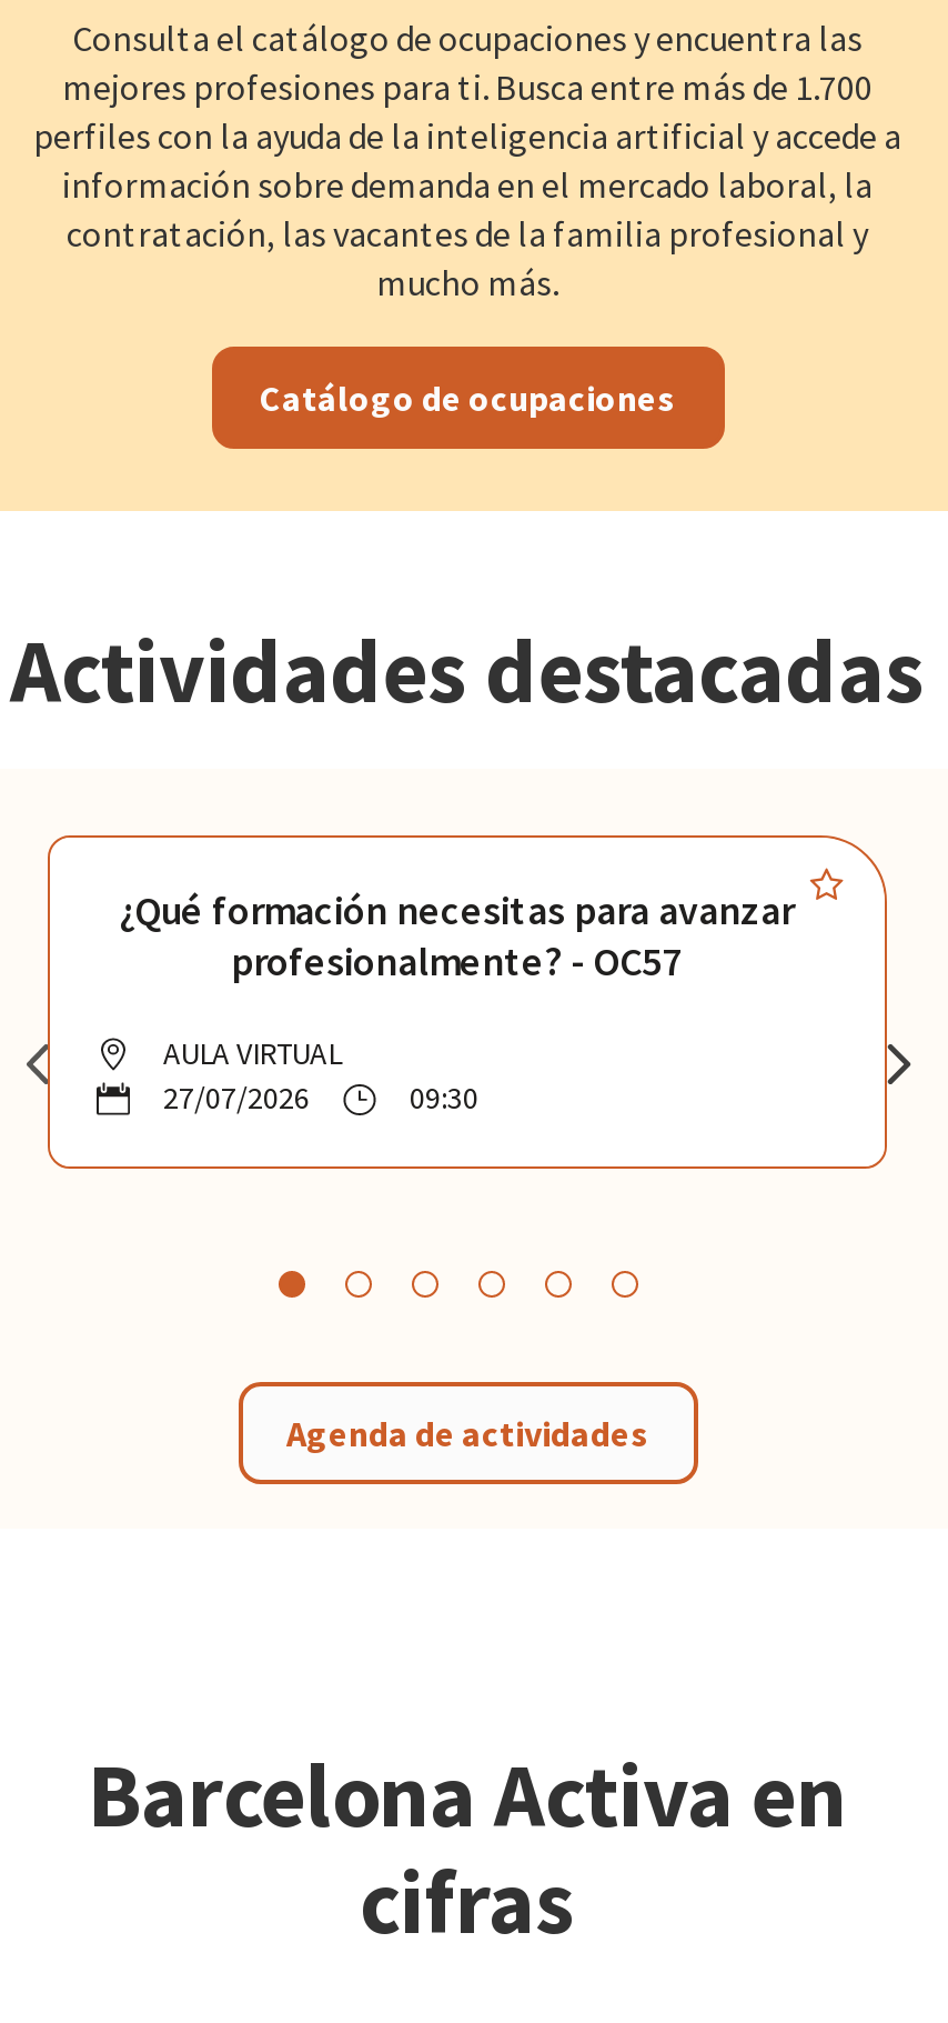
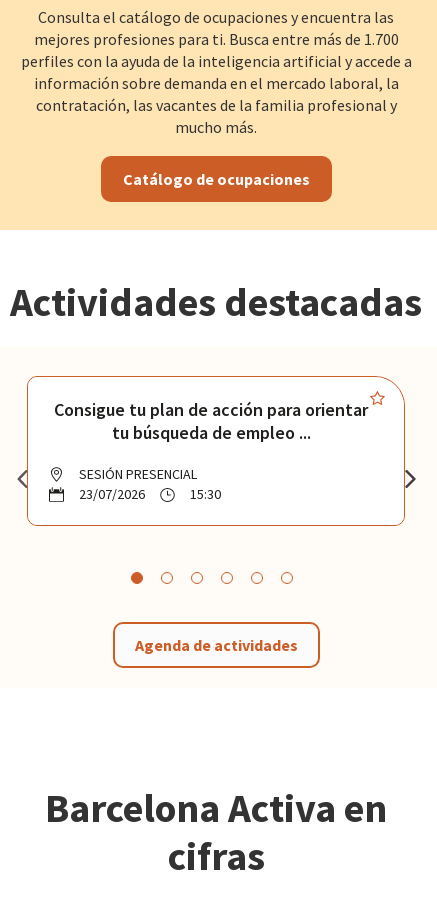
- ¿Qué formación necesitas para avanzar
- profesionalmente? - OC57
+ Consigue tu plan de acción para orientar
+ tu búsqueda de empleo ...

- AULA VIRTUAL
- 27/07/2026
- 09:30
+ SESIÓN PRESENCIAL
+ 23/07/2026
+ 15:30
